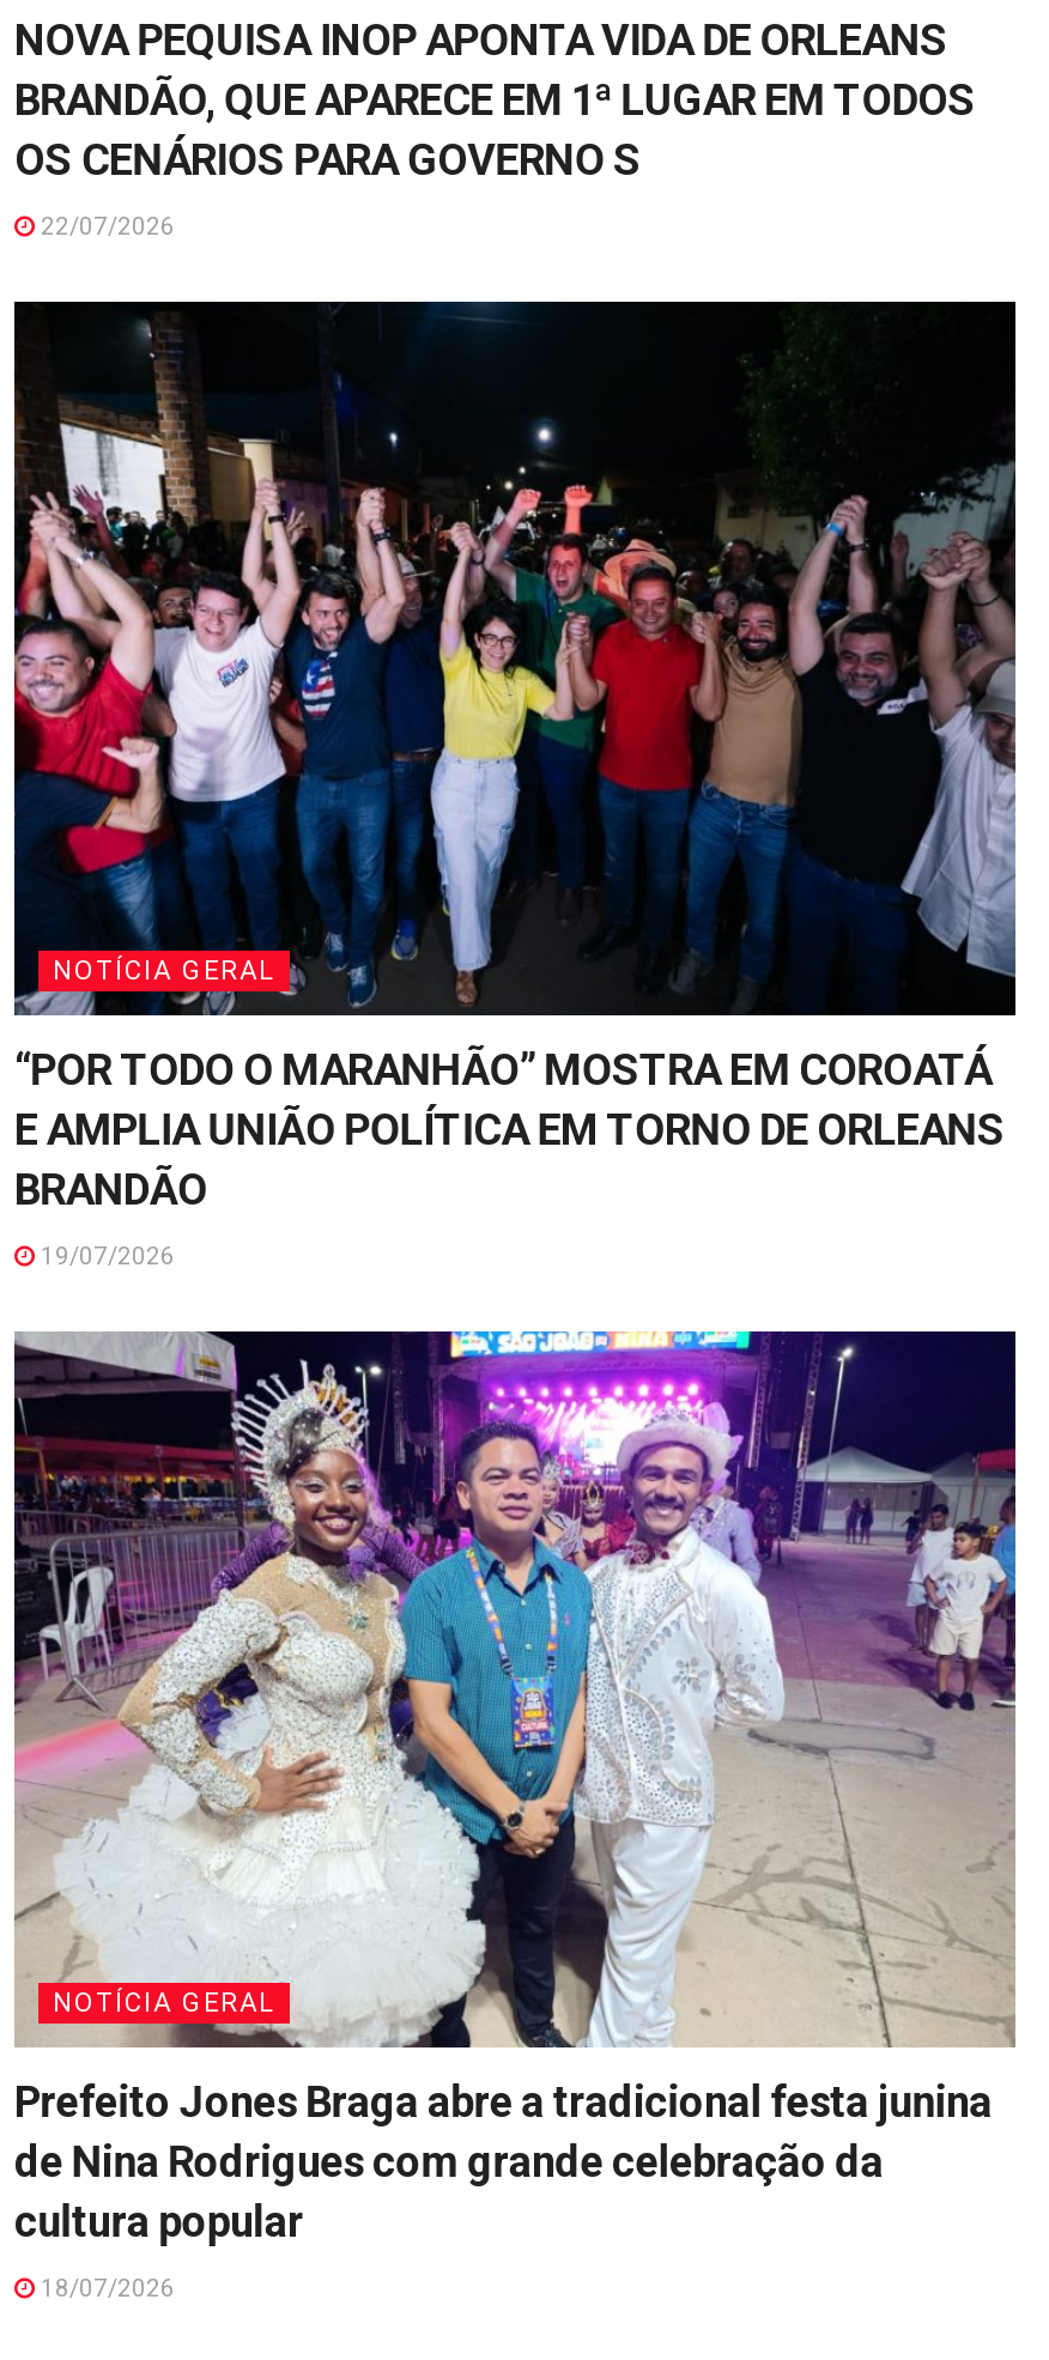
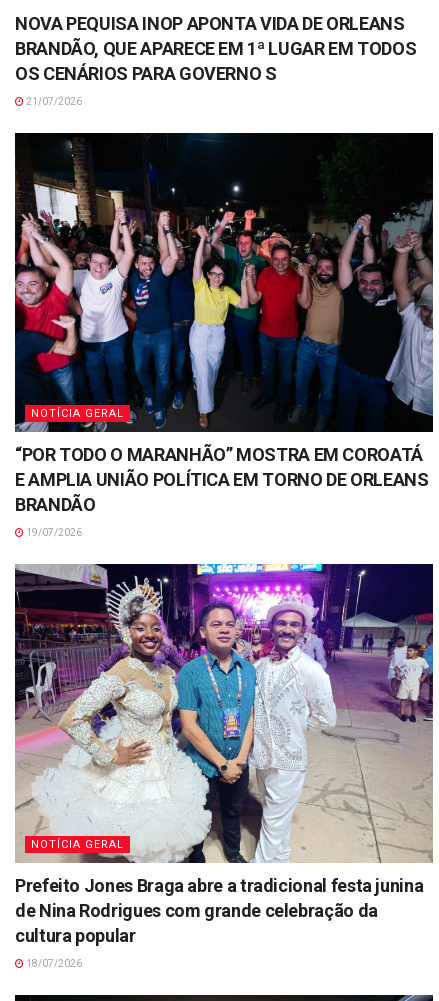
- 22/07/2026
+ 21/07/2026
